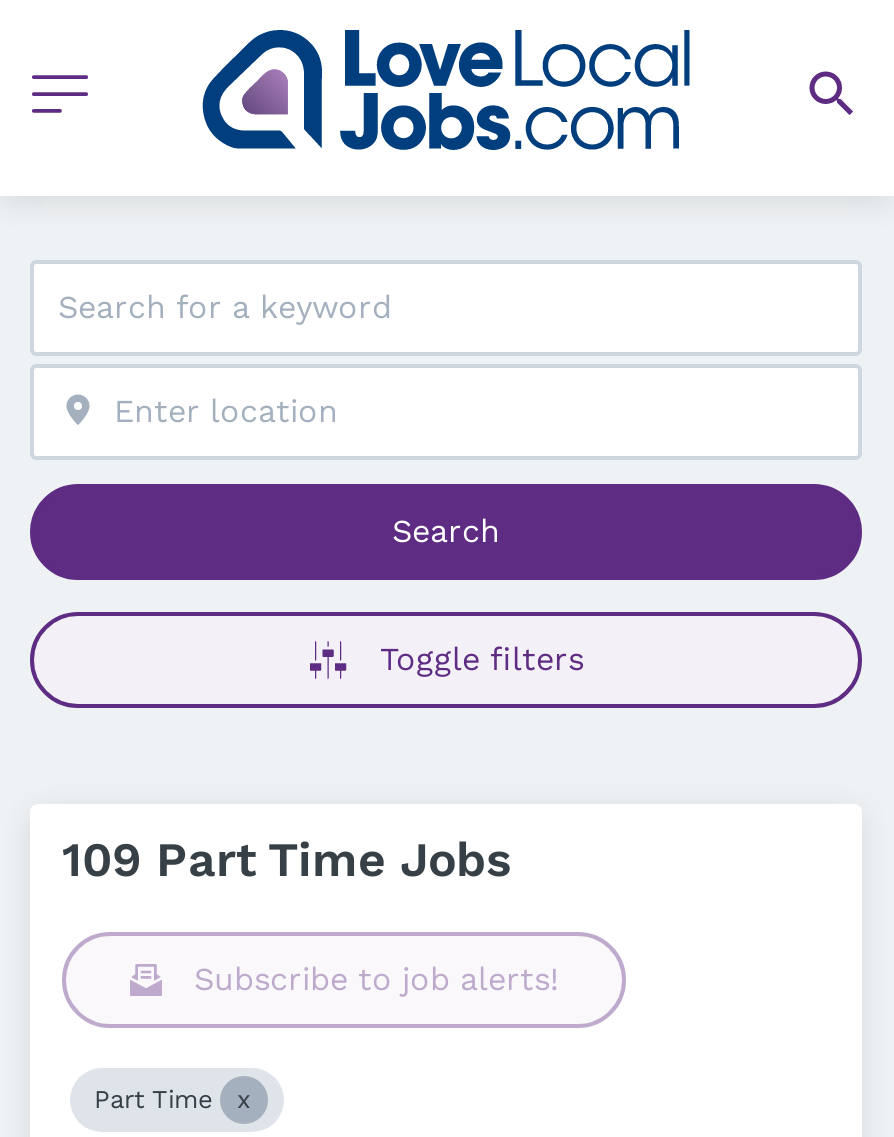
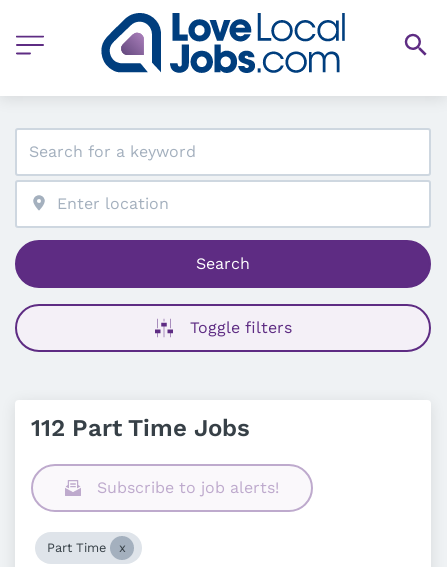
- 109 Part Time Jobs
+ 112 Part Time Jobs
